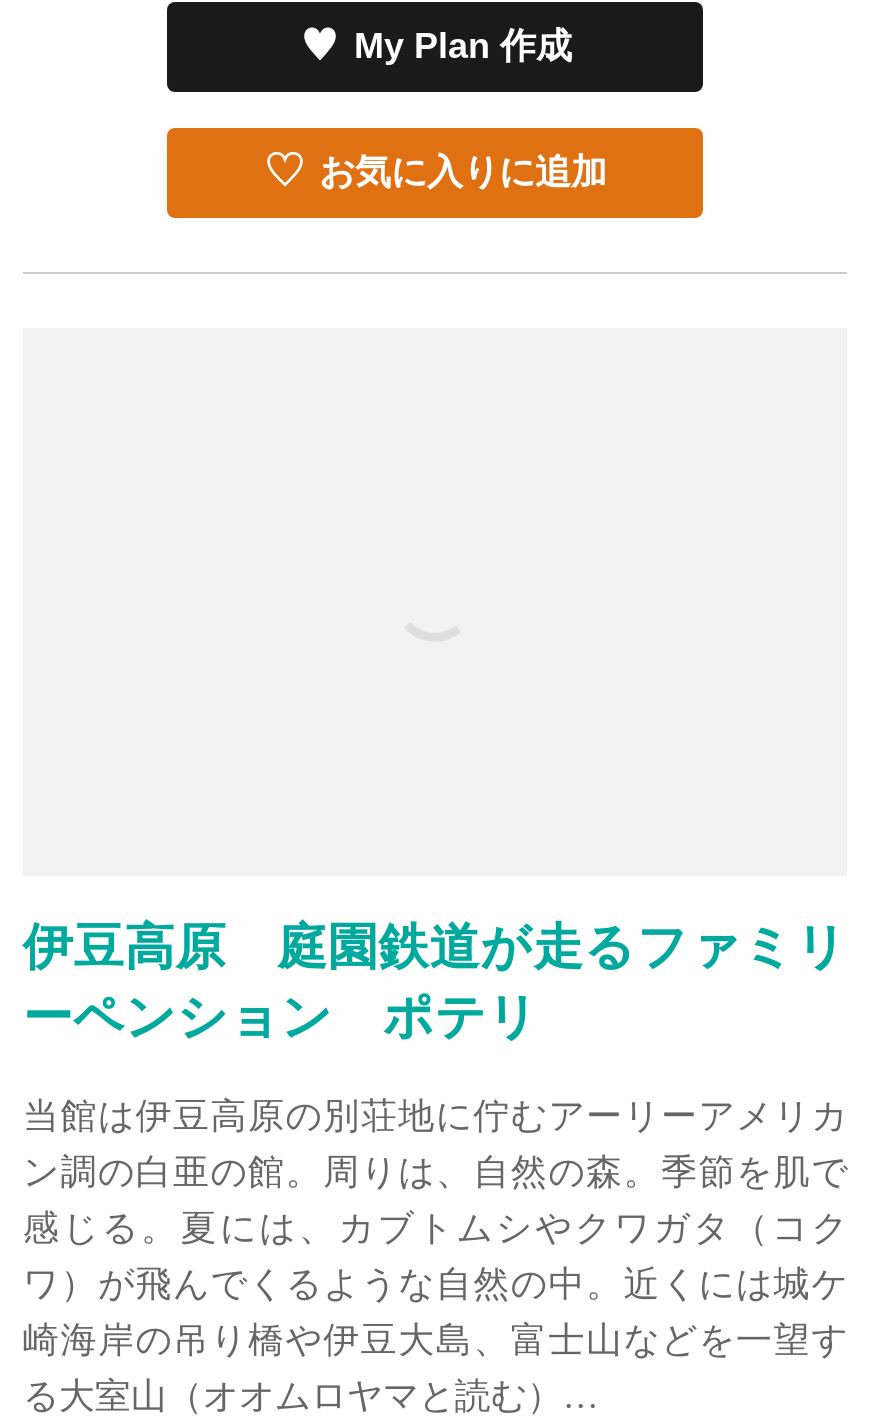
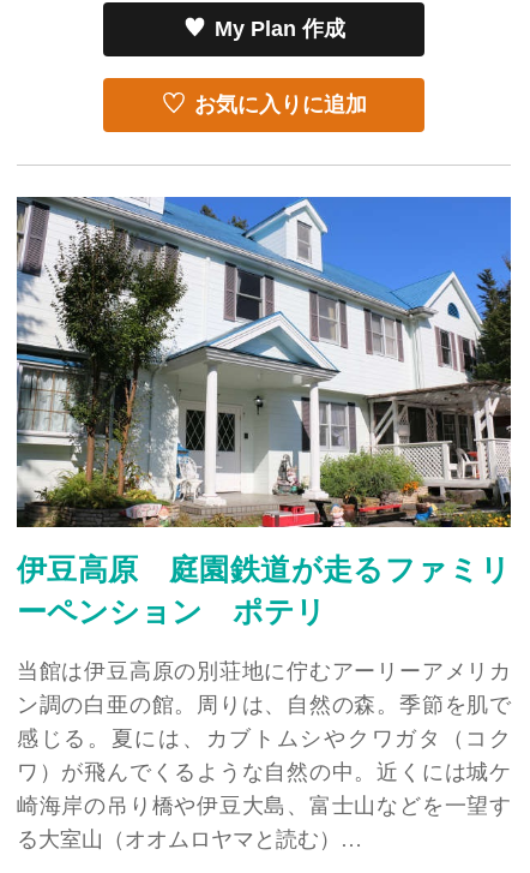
+ [image]
